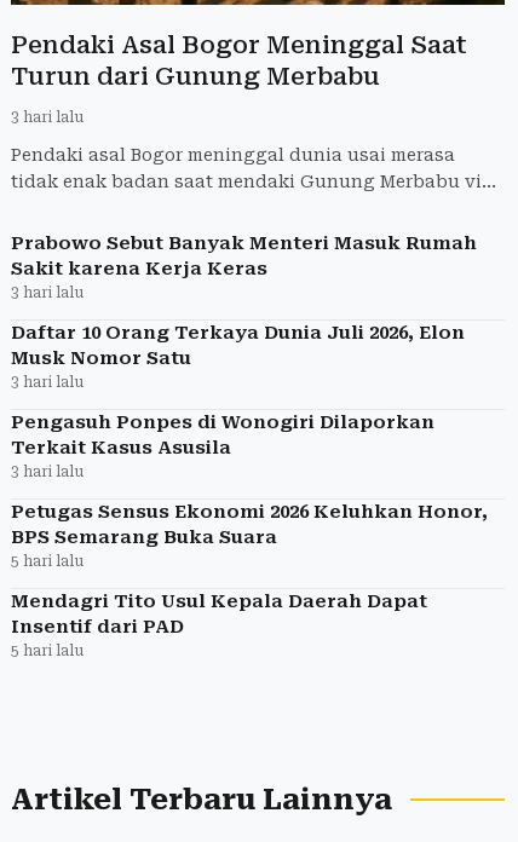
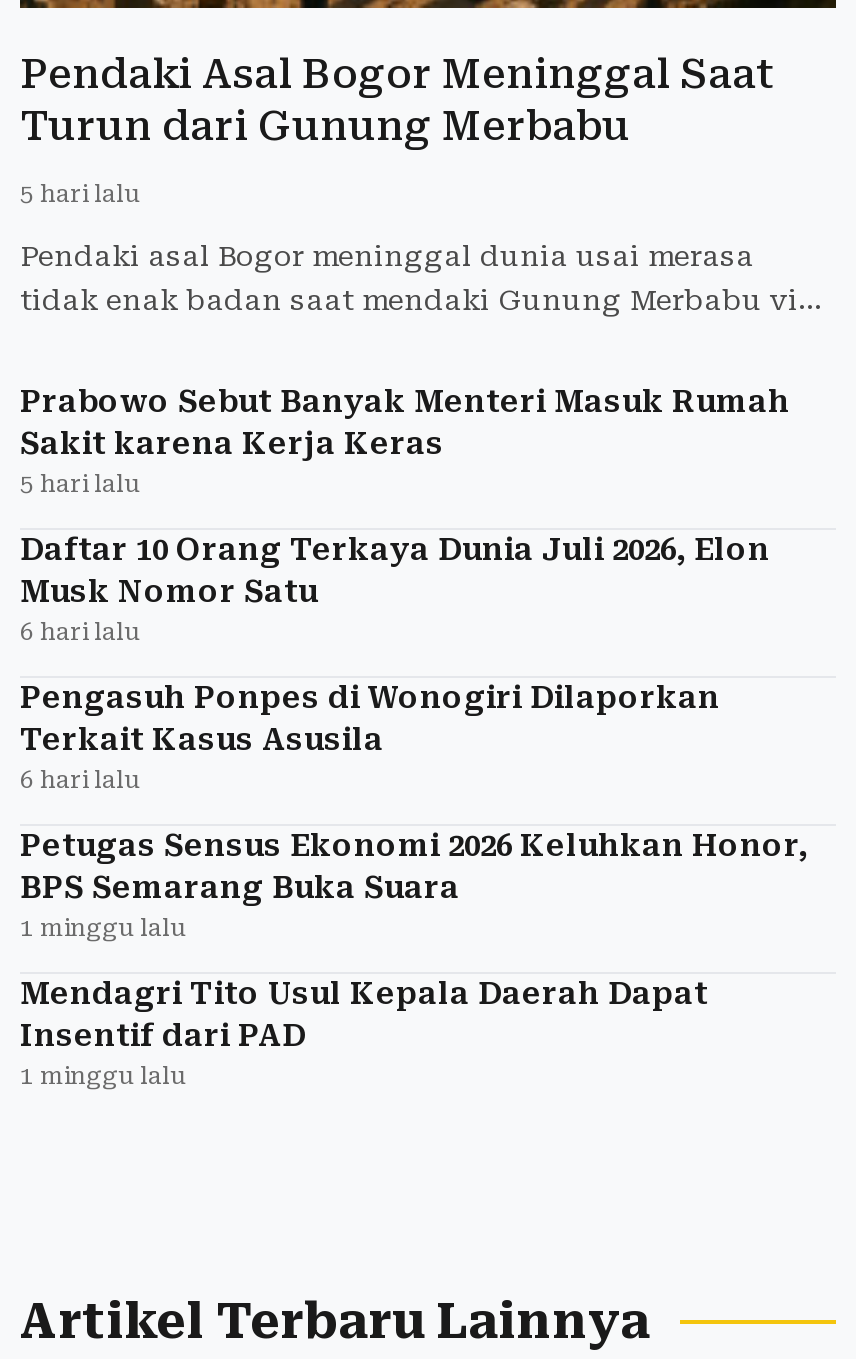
- 3 hari lalu
+ 5 hari lalu

- 3 hari lalu
+ 5 hari lalu

- 3 hari lalu
+ 6 hari lalu

- 3 hari lalu
+ 6 hari lalu

- 5 hari lalu
+ 1 minggu lalu

- 5 hari lalu
+ 1 minggu lalu
